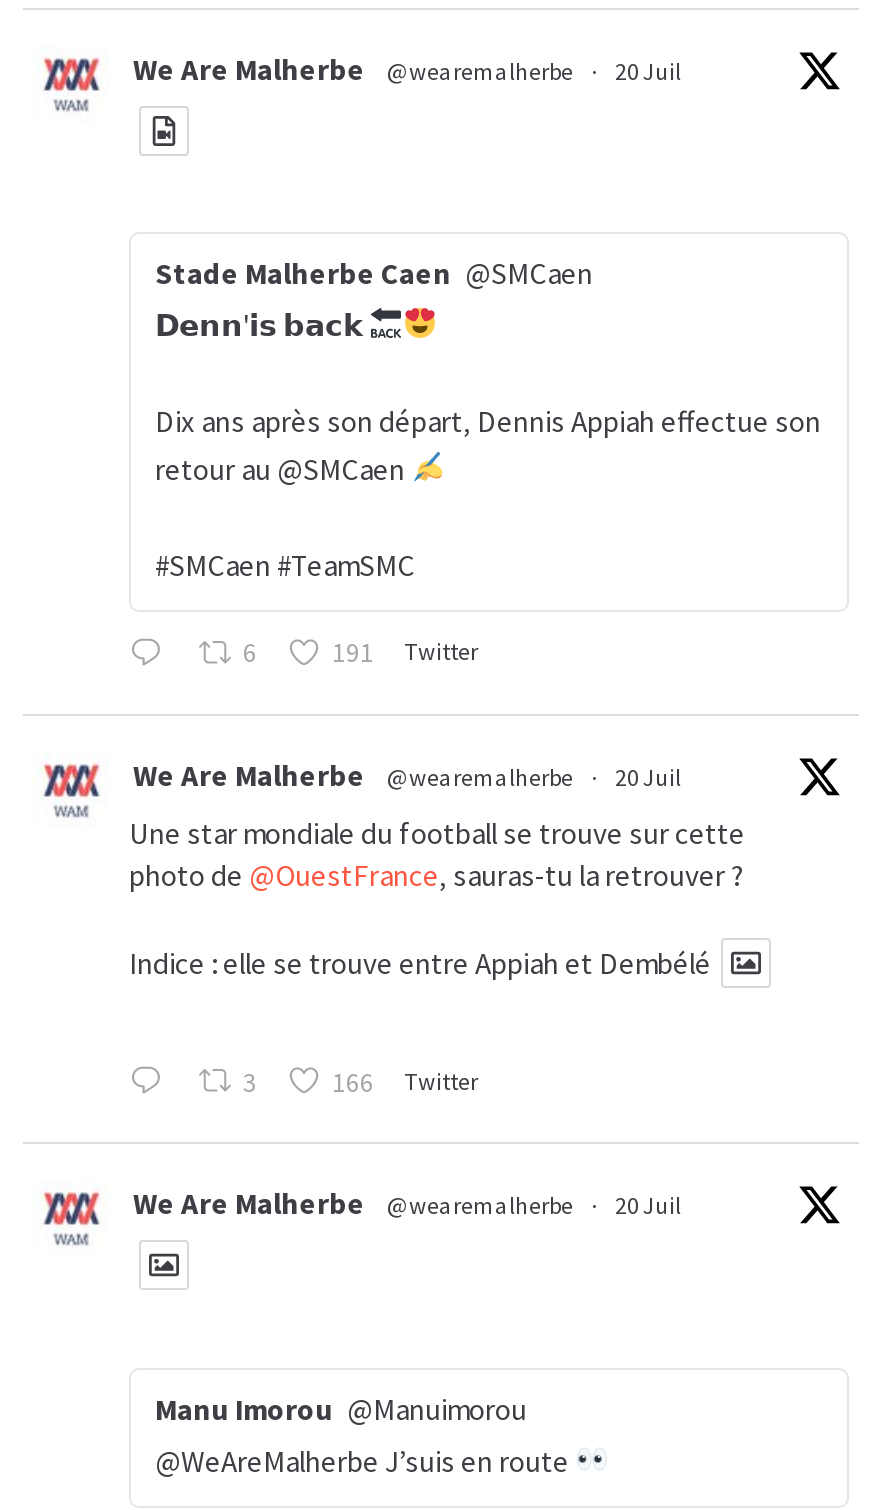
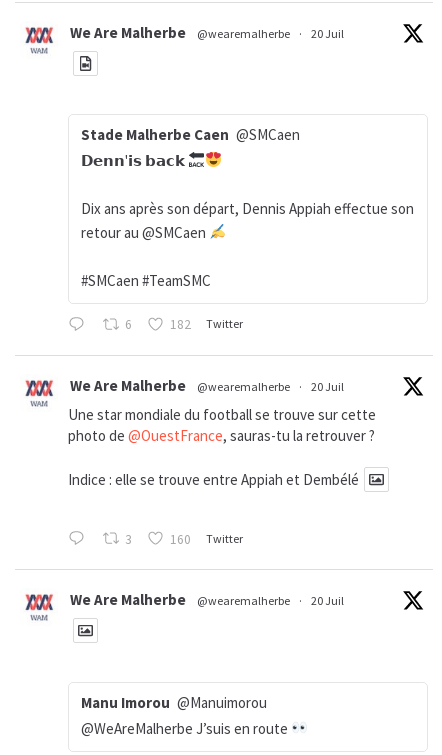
- 191 Twitter
+ 182 Twitter

- 166 Twitter
+ 160 Twitter
